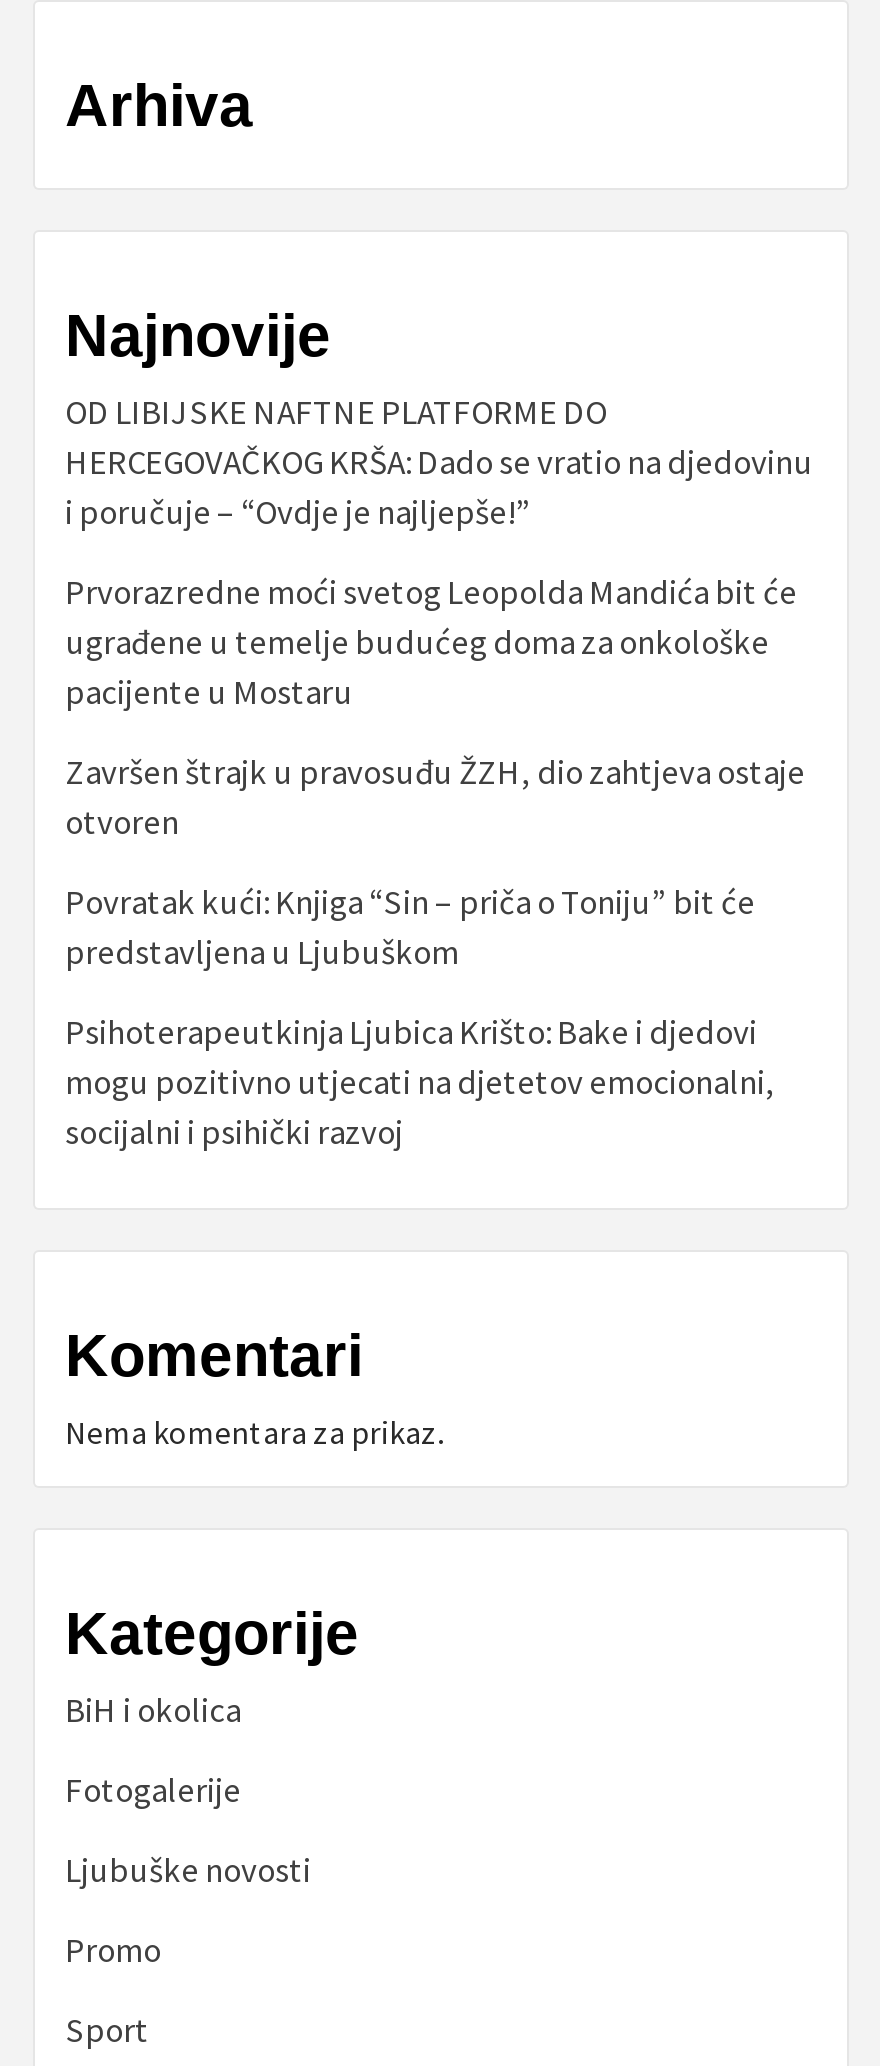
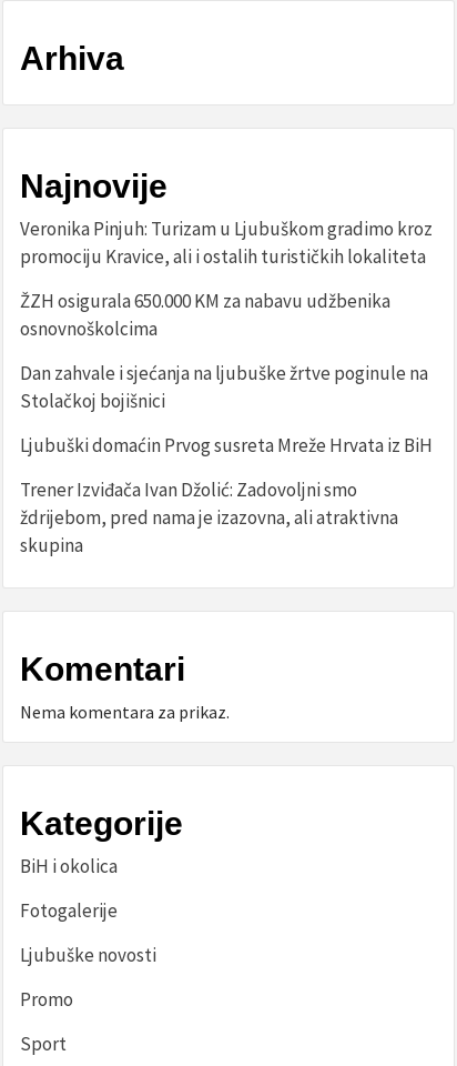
- OD LIBIJSKE NAFTNE PLATFORME DO
- HERCEGOVAČKOG KRŠA: Dado se vratio na djedovinu
- i poručuje – “Ovdje je najljepše!”
+ Veronika Pinjuh: Turizam u Ljubuškom gradimo kroz
+ promociju Kravice, ali i ostalih turističkih lokaliteta

- Prvorazredne moći svetog Leopolda Mandića bit će
- ugrađene u temelje budućeg doma za onkološke
- pacijente u Mostaru
+ ŽZH osigurala 650.000 KM za nabavu udžbenika
+ osnovnoškolcima

- Završen štrajk u pravosuđu ŽZH, dio zahtjeva ostaje
- otvoren
+ Dan zahvale i sjećanja na ljubuške žrtve poginule na
+ Stolačkoj bojišnici

- Povratak kući: Knjiga “Sin – priča o Toniju” bit će
- predstavljena u Ljubuškom
+ Ljubuški domaćin Prvog susreta Mreže Hrvata iz BiH

- Psihoterapeutkinja Ljubica Krišto: Bake i djedovi
- mogu pozitivno utjecati na djetetov emocionalni,
- socijalni i psihički razvoj
+ Trener Izviđača Ivan Džolić: Zadovoljni smo
+ ždrijebom, pred nama je izazovna, ali atraktivna
+ skupina
